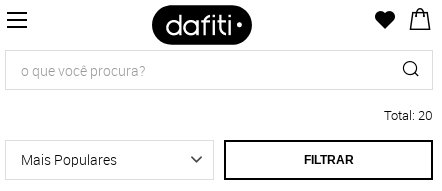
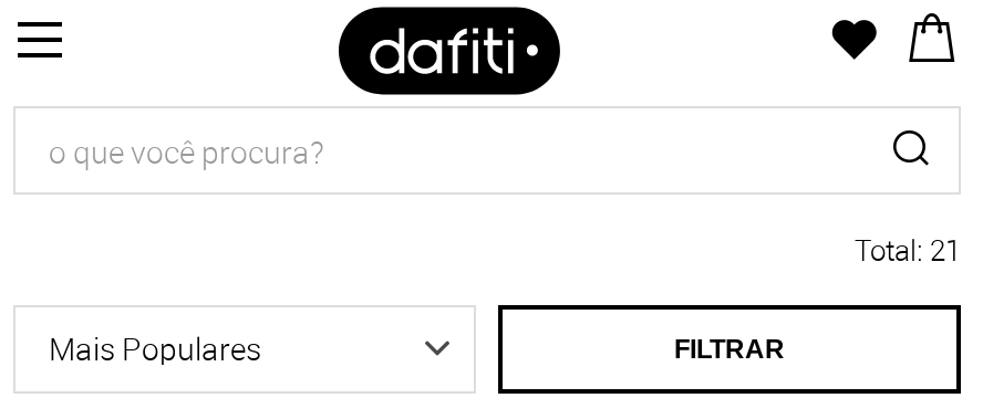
- Total: 20
+ Total: 21
